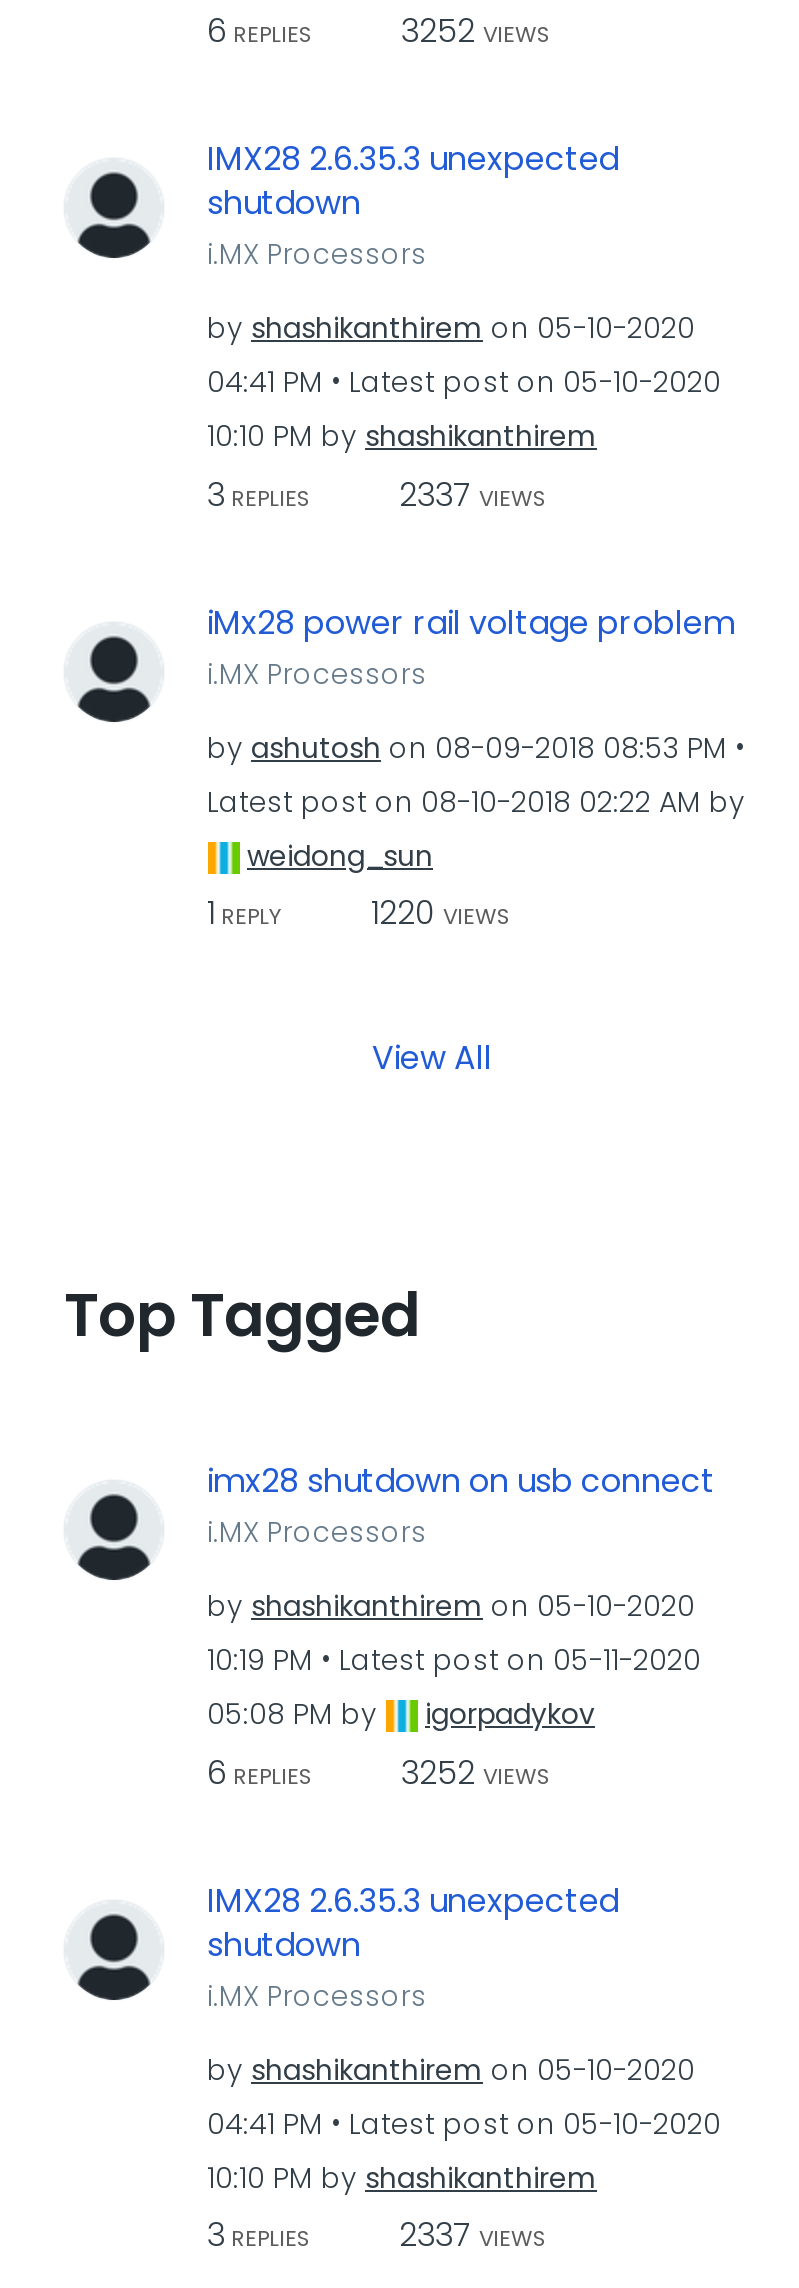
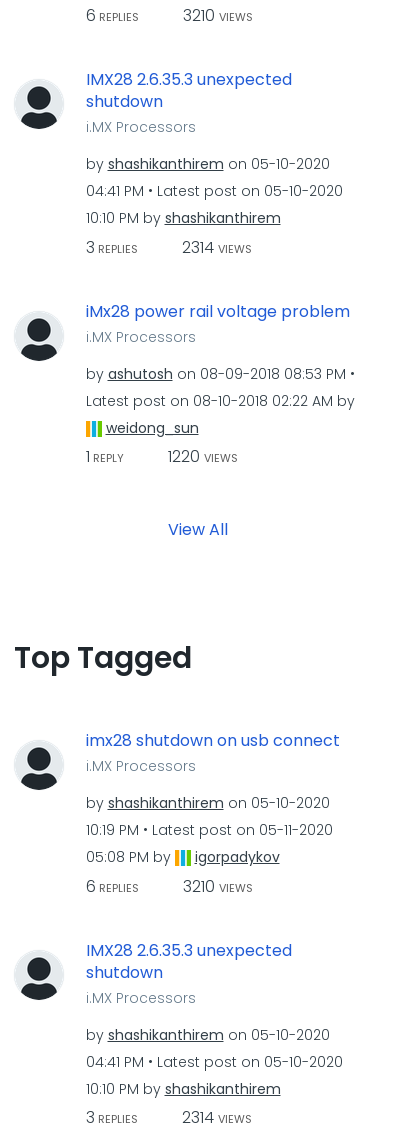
- 6 REPLIES 3252 VIEWS
+ 6 REPLIES 3210 VIEWS

- 3 REPLIES 2337 VIEWS
+ 3 REPLIES 2314 VIEWS

- 6 REPLIES 3252 VIEWS
+ 6 REPLIES 3210 VIEWS

- 3 REPLIES 2337 VIEWS
+ 3 REPLIES 2314 VIEWS
